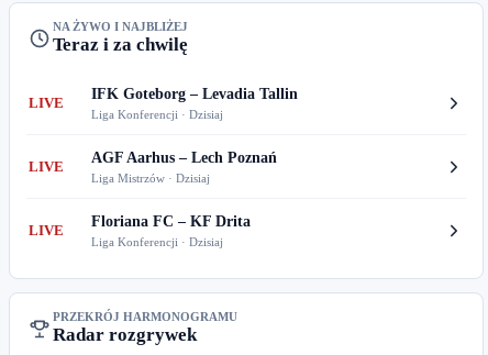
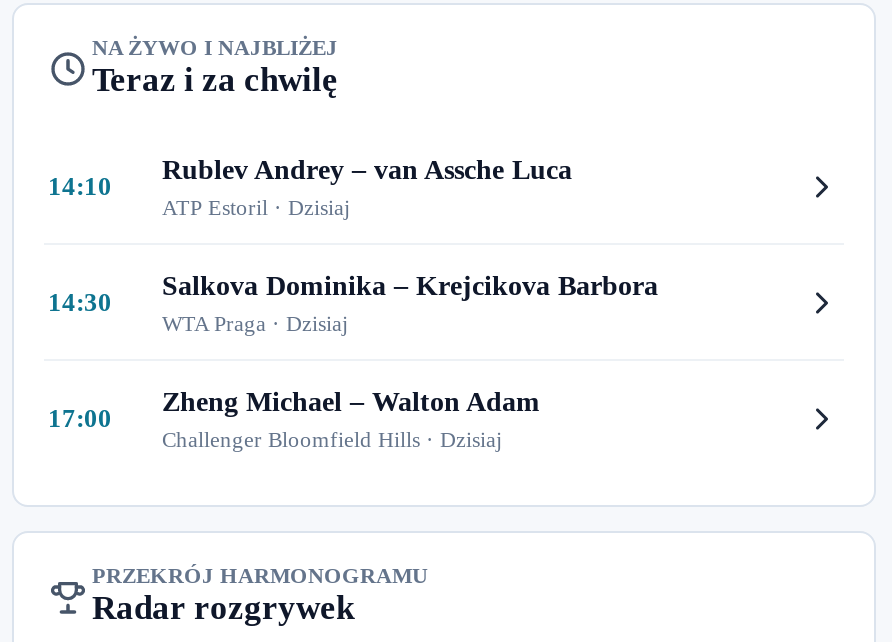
- LIVE
- IFK Goteborg – Levadia Tallin
- Liga Konferencji · Dzisiaj
+ 14:10
+ Rublev Andrey – van Assche Luca
+ ATP Estoril · Dzisiaj

- LIVE
- AGF Aarhus – Lech Poznań
- Liga Mistrzów · Dzisiaj
+ 14:30
+ Salkova Dominika – Krejcikova Barbora
+ WTA Praga · Dzisiaj

- LIVE
- Floriana FC – KF Drita
- Liga Konferencji · Dzisiaj
+ 17:00
+ Zheng Michael – Walton Adam
+ Challenger Bloomfield Hills · Dzisiaj
